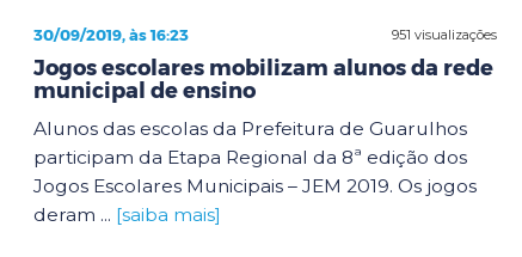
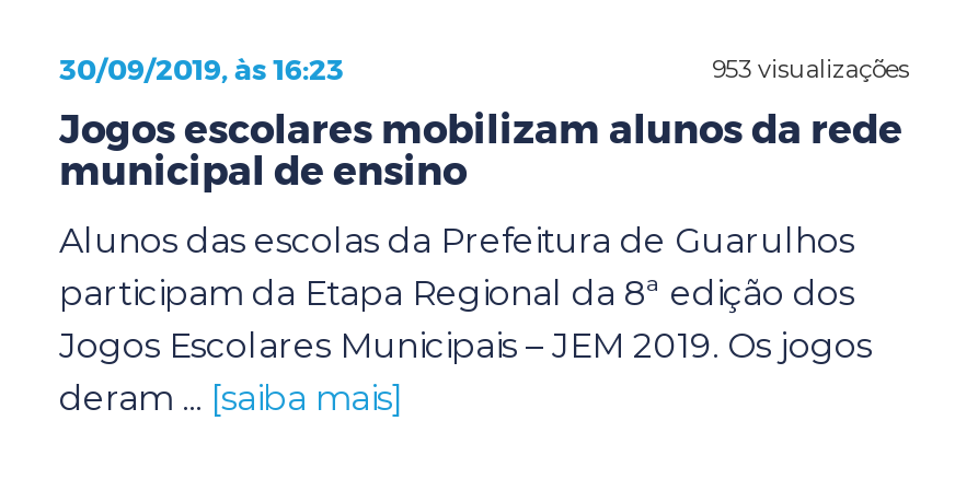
- 951 visualizações
+ 953 visualizações
